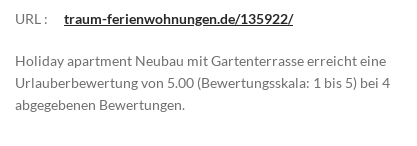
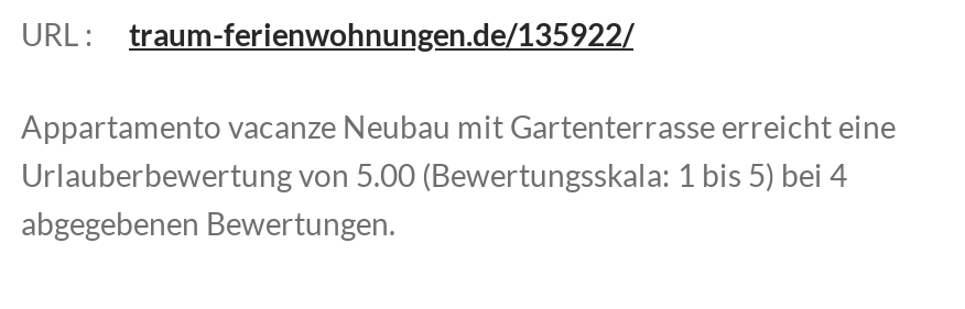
- Holiday apartment Neubau mit Gartenterrasse erreicht eine
+ Appartamento vacanze Neubau mit Gartenterrasse erreicht eine
